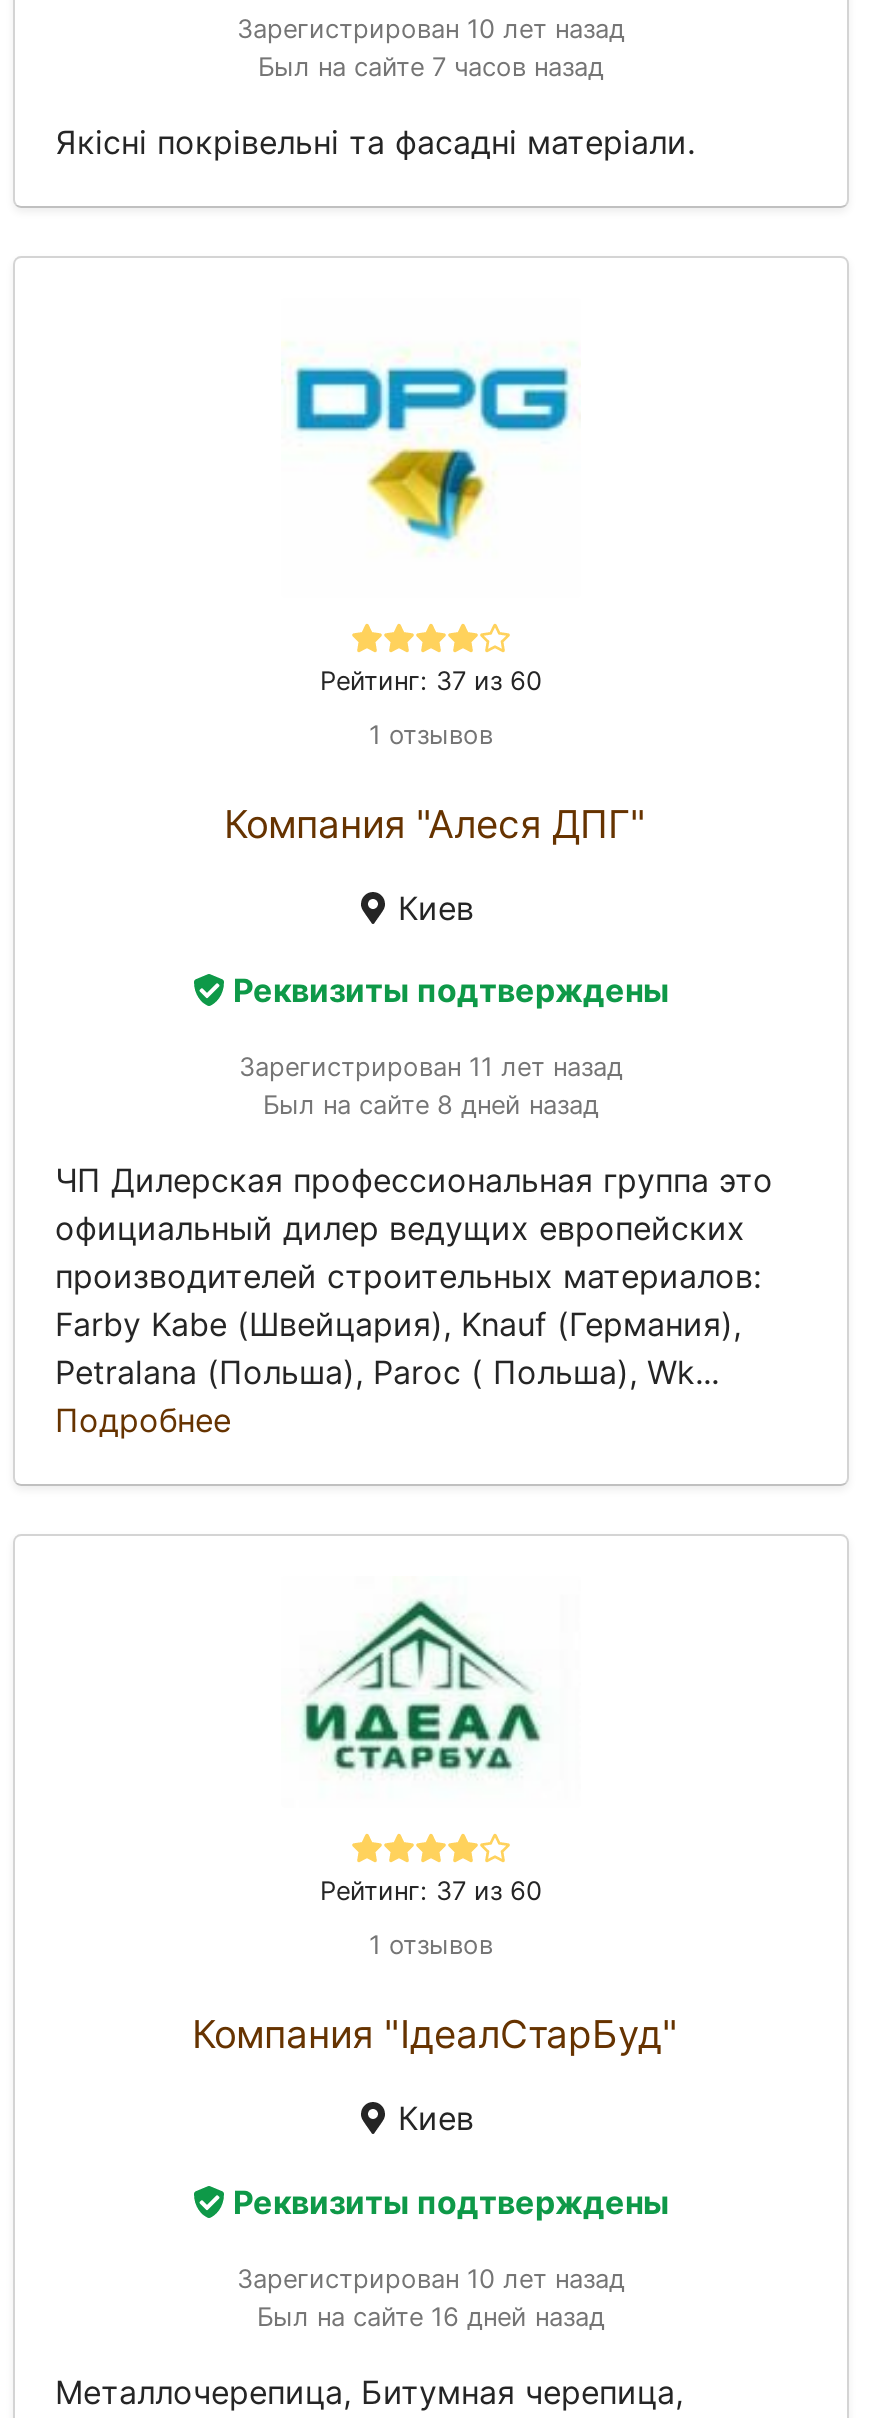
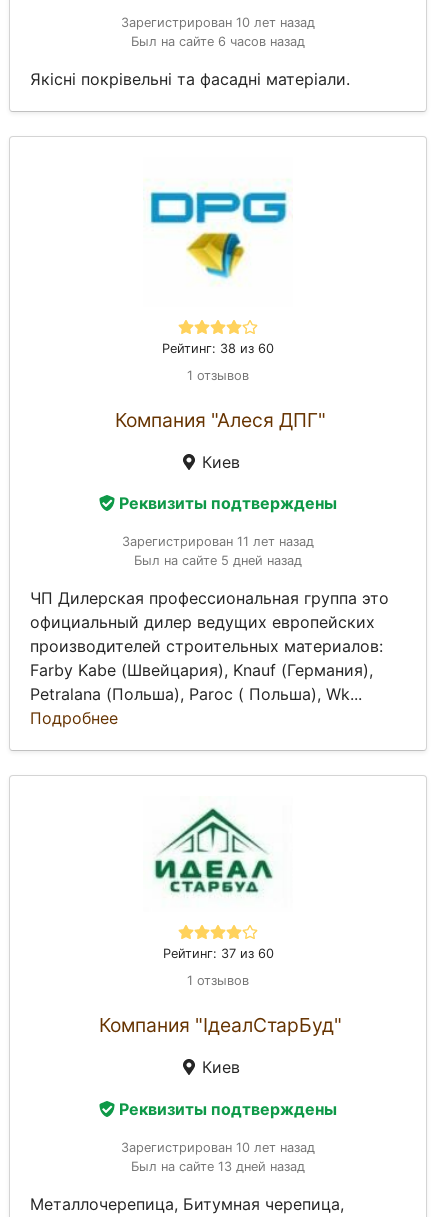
- Был на сайте 7 часов назад
+ Был на сайте 6 часов назад

- Рейтинг: 37 из 60
+ Рейтинг: 38 из 60

- Был на сайте 8 дней назад
+ Был на сайте 5 дней назад

- Был на сайте 16 дней назад
+ Был на сайте 13 дней назад
